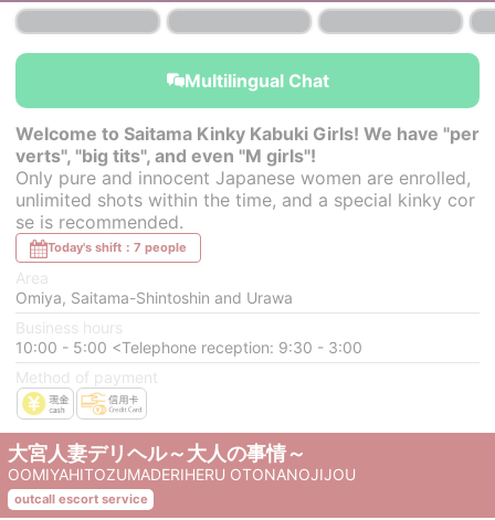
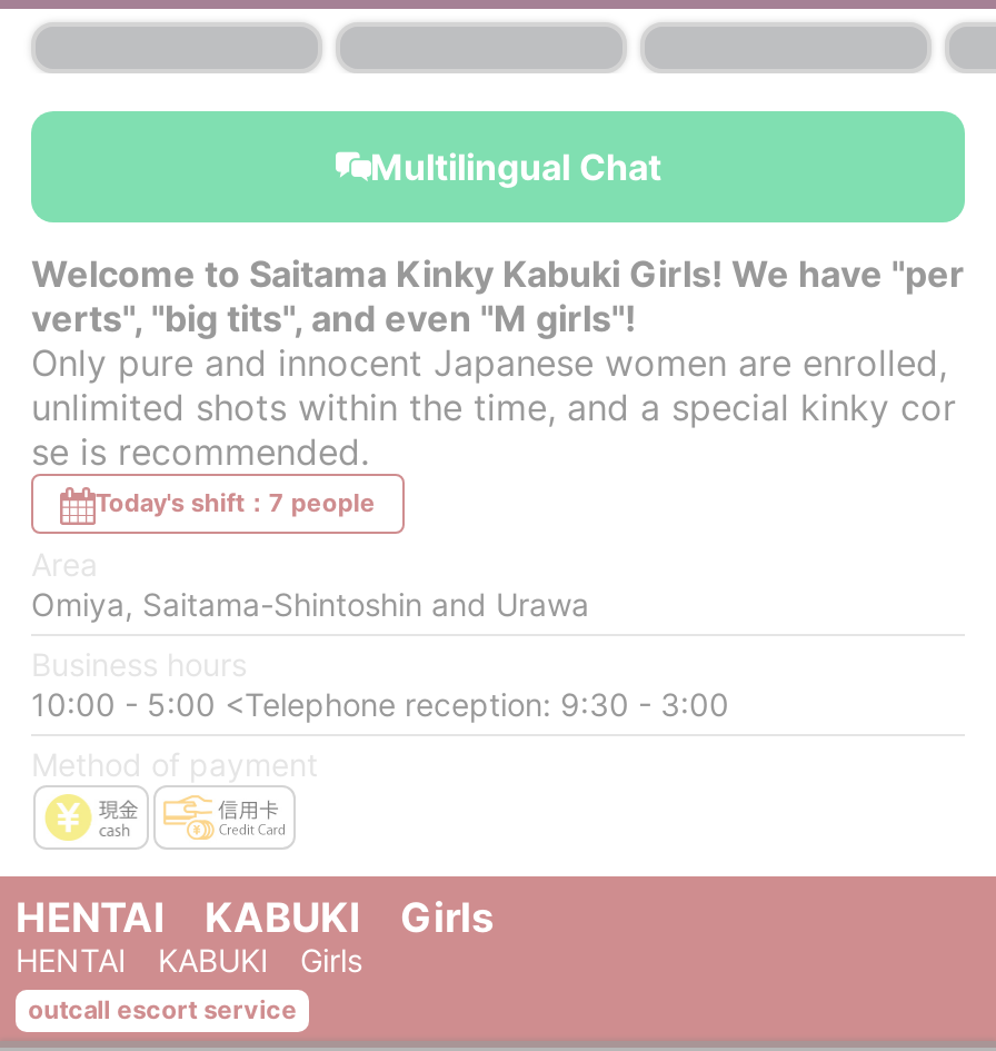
- 大宮人妻デリヘル～大人の事情～
- OOMIYAHITOZUMADERIHERU OTONANOJIJOU
+ HENTAI KABUKI Girls
+ HENTAI KABUKI Girls
